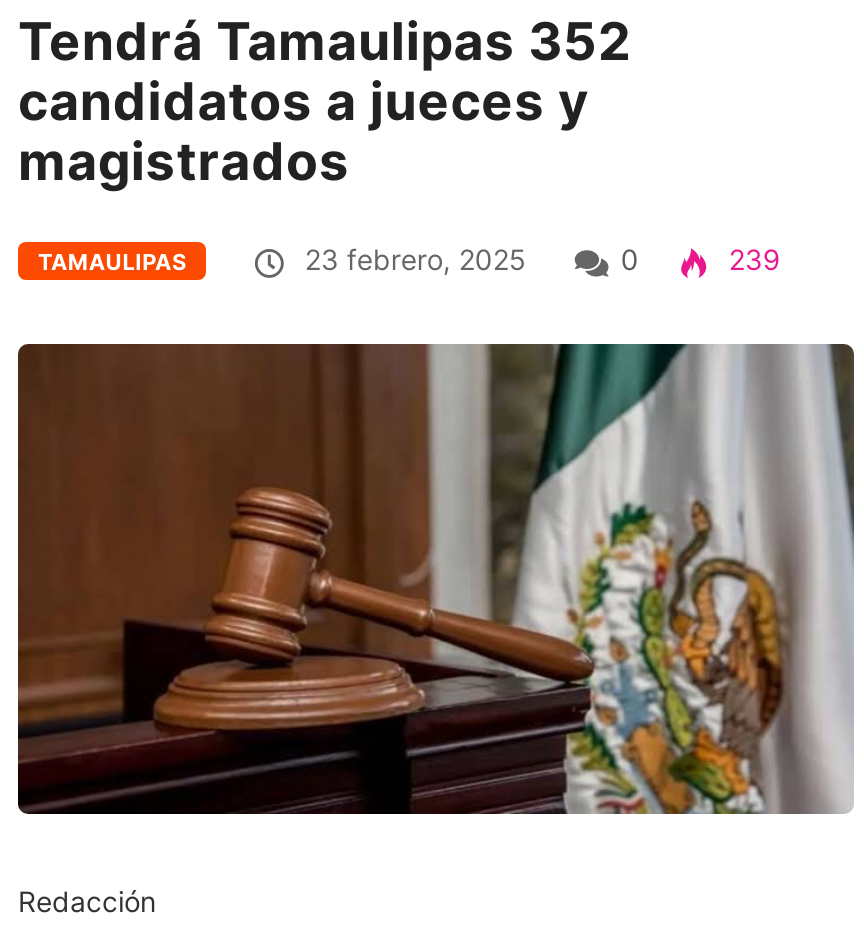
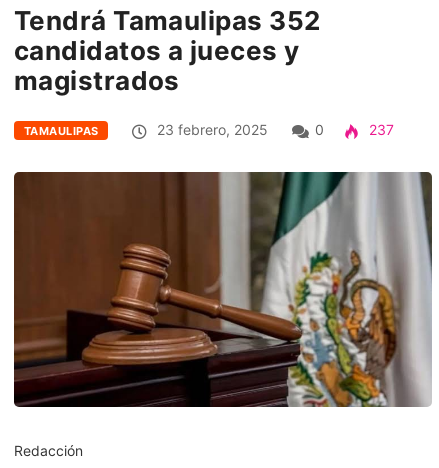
- 239
+ 237
